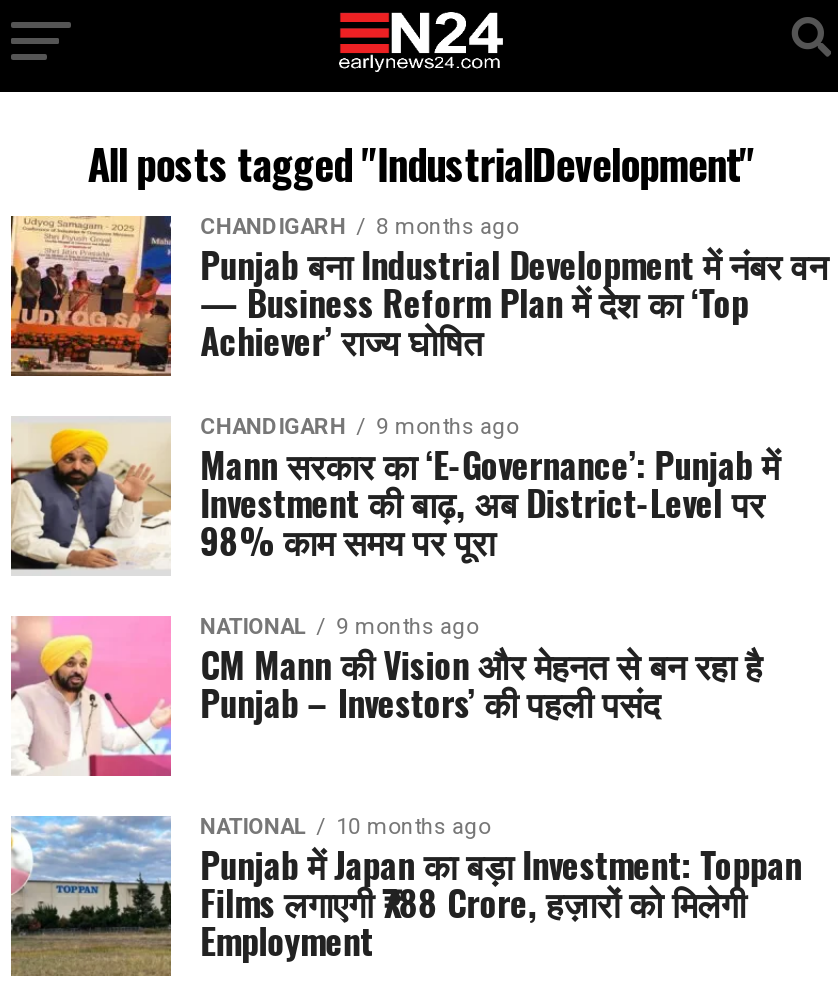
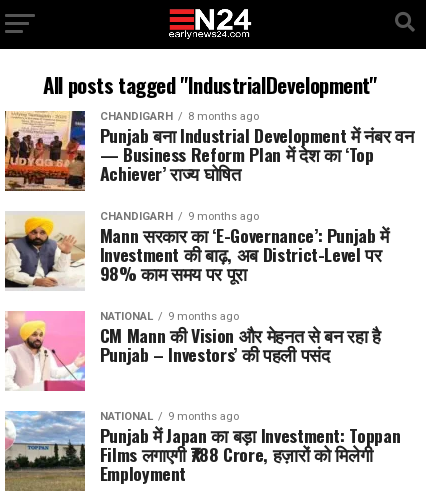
- NATIONAL 10 months ago
+ NATIONAL 9 months ago
